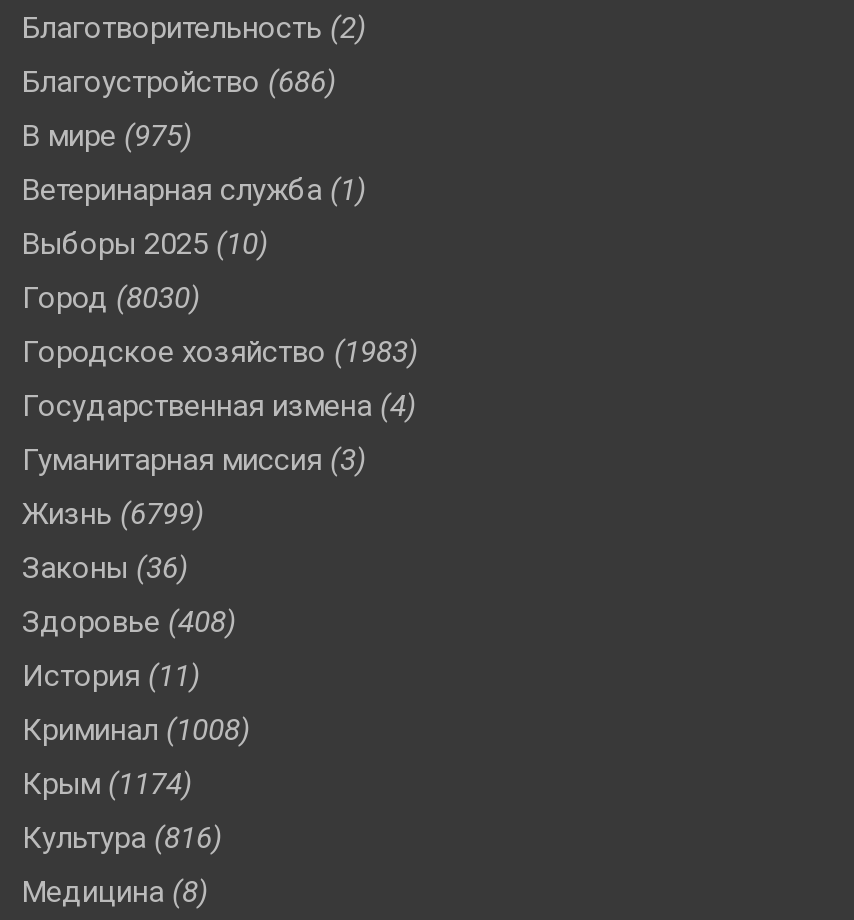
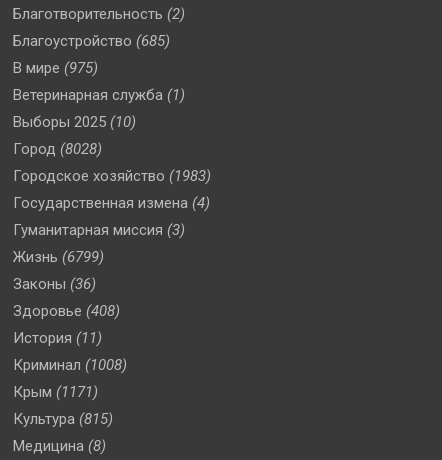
- Благоустройство (686)
+ Благоустройство (685)

- Город (8030)
+ Город (8028)

- Крым (1174)
+ Крым (1171)

- Культура (816)
+ Культура (815)
